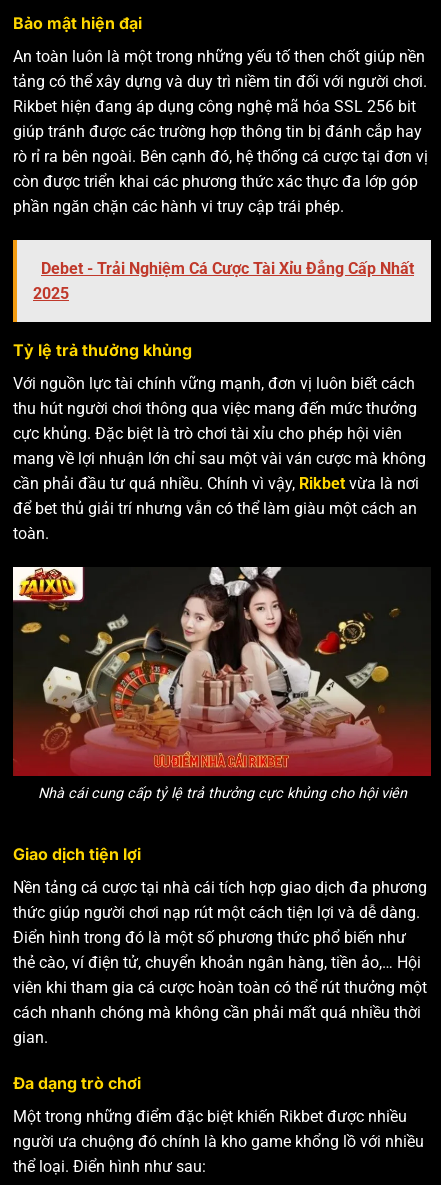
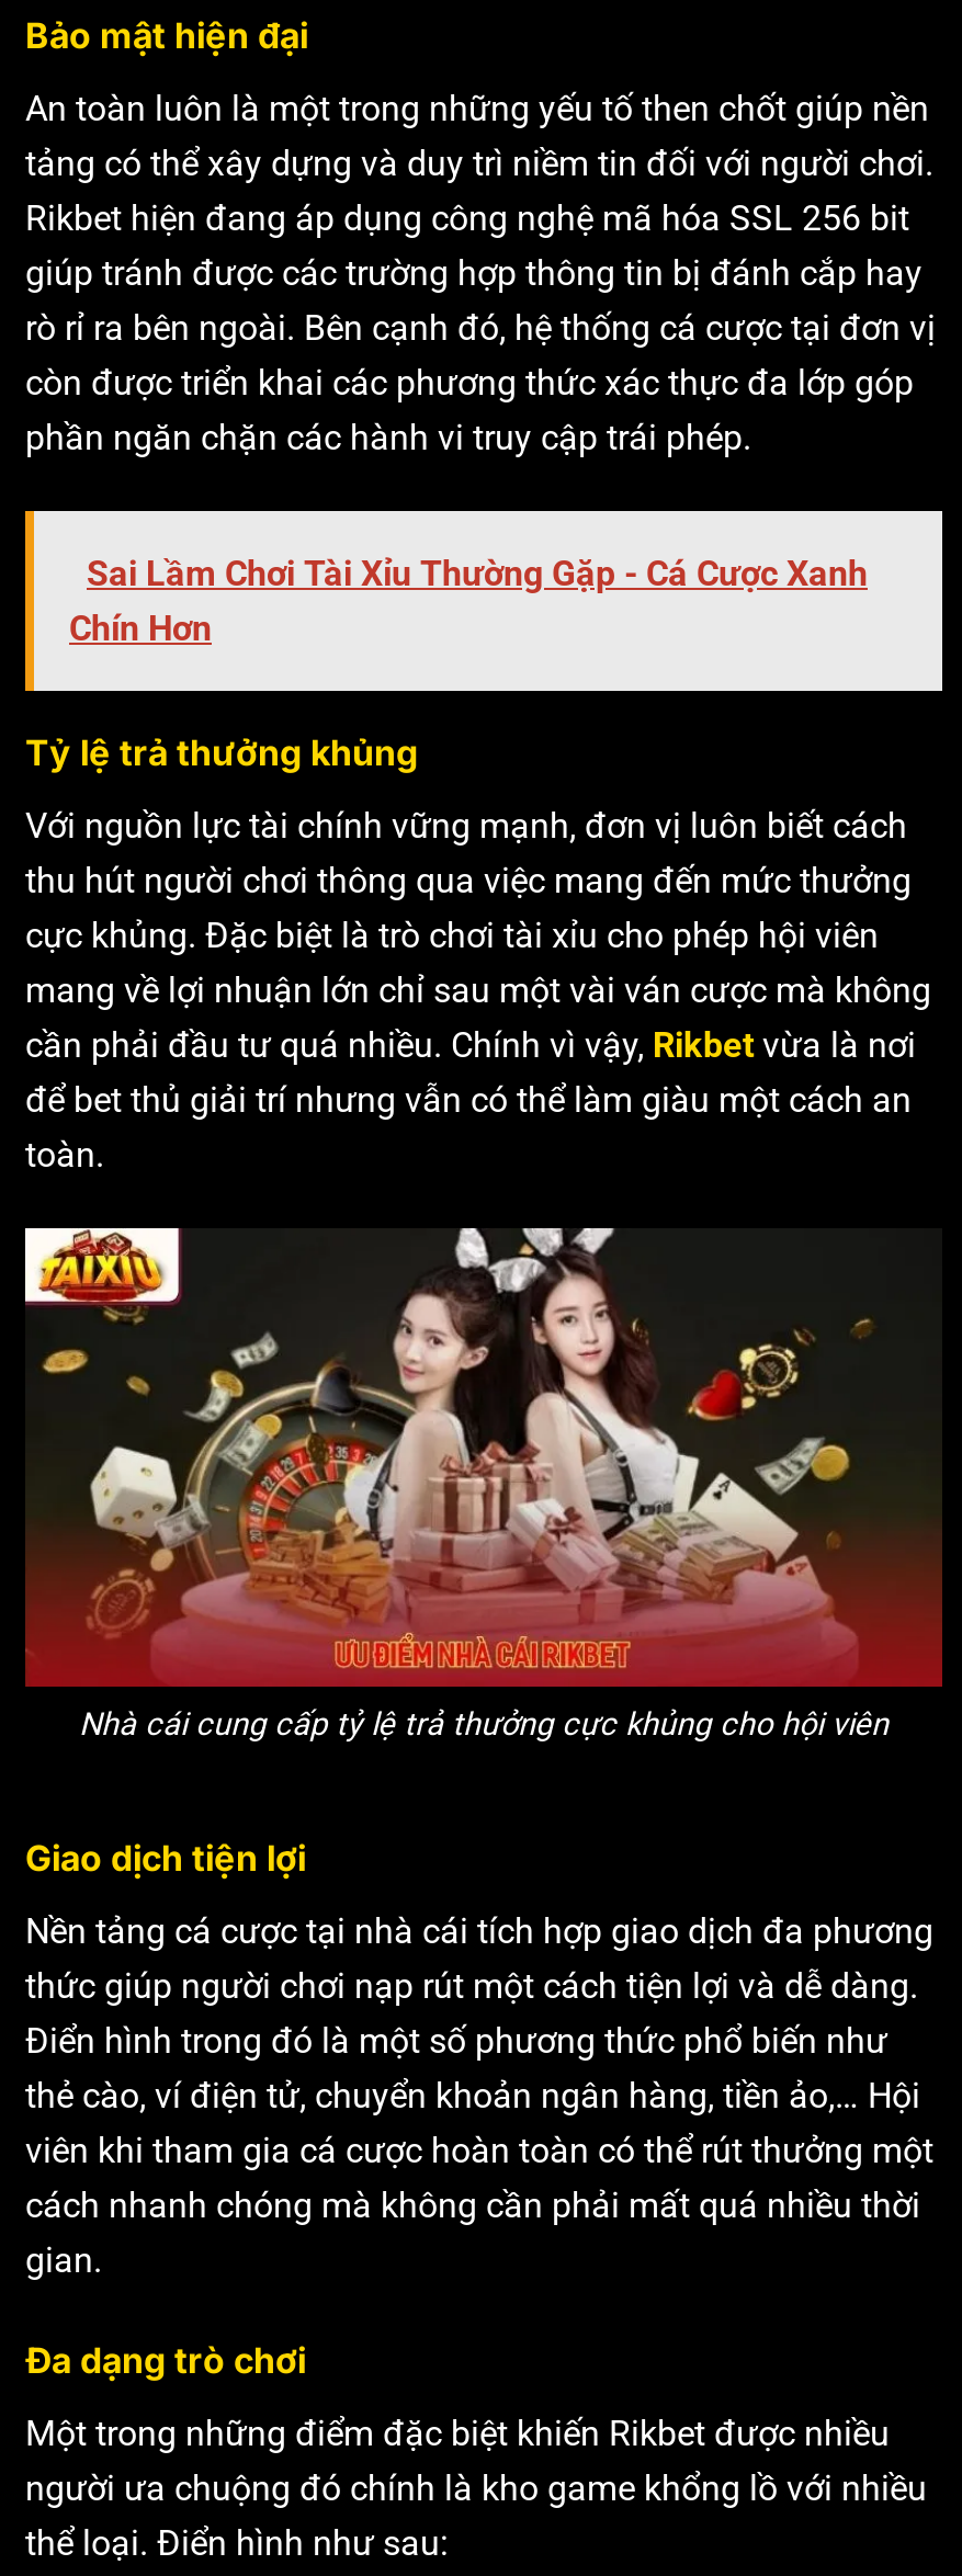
- Debet - Trải Nghiệm Cá Cược Tài Xỉu Đẳng Cấp Nhất
- 2025
+ Sai Lầm Chơi Tài Xỉu Thường Gặp - Cá Cược Xanh
+ Chín Hơn
